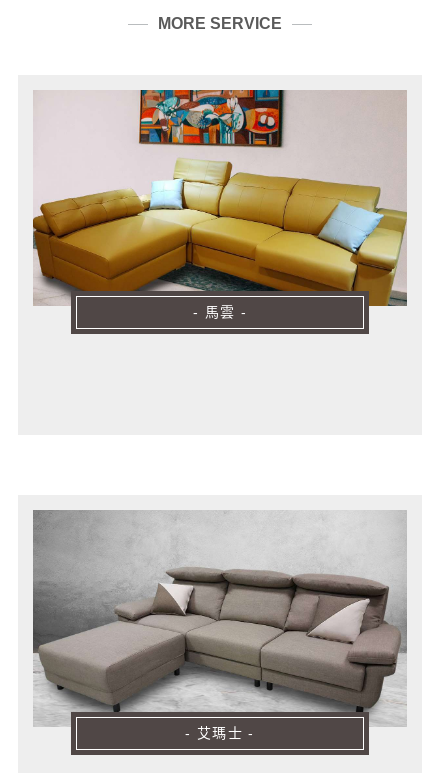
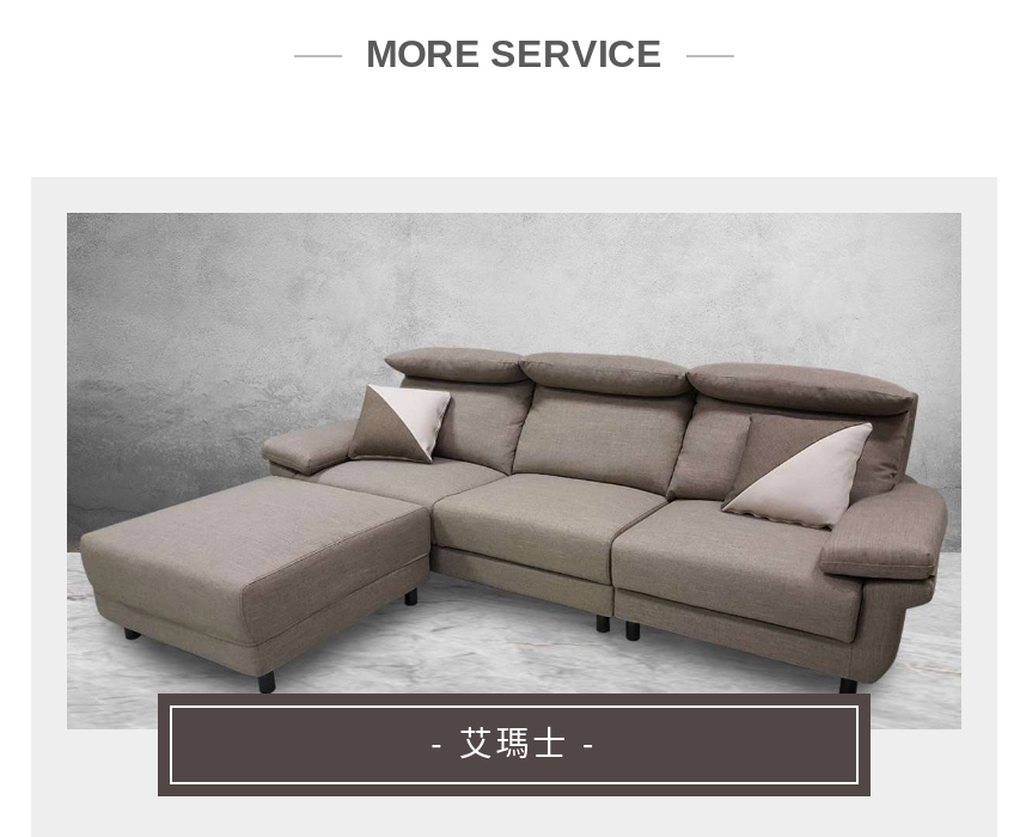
- [image]
- - 馬雲 -
